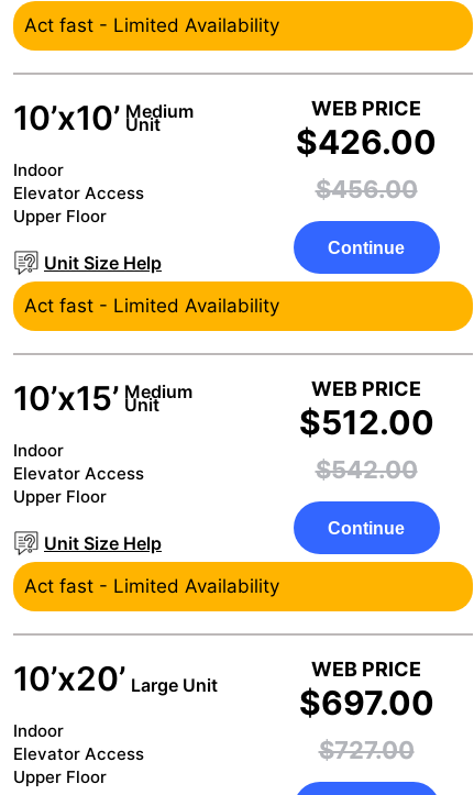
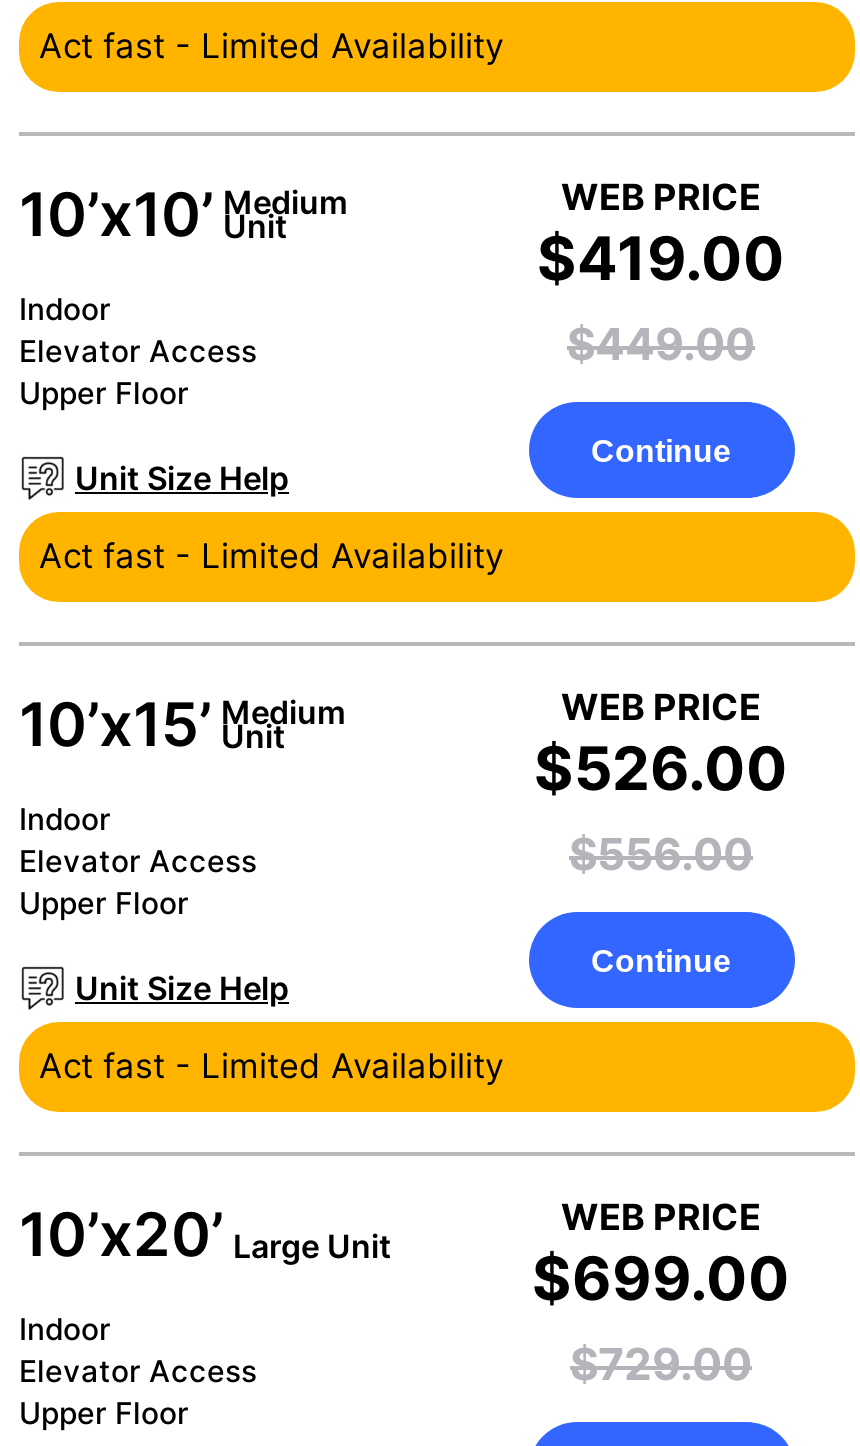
- $426.00
+ $419.00

- $456.00
+ $449.00

- $512.00
+ $526.00

- $542.00
+ $556.00

- $697.00
+ $699.00

- $727.00
+ $729.00
